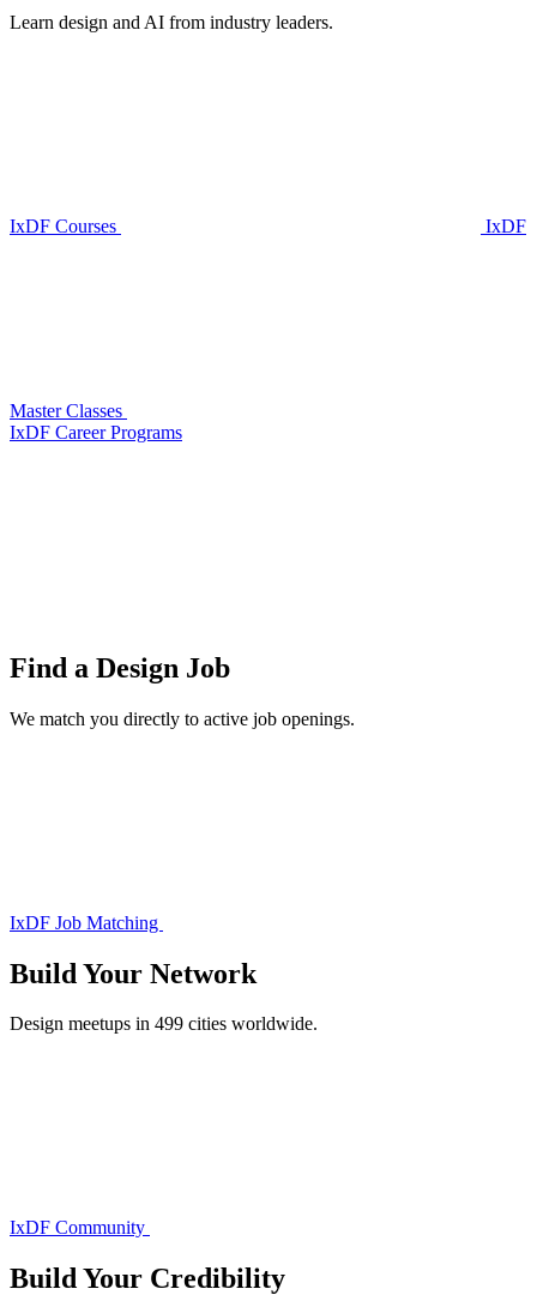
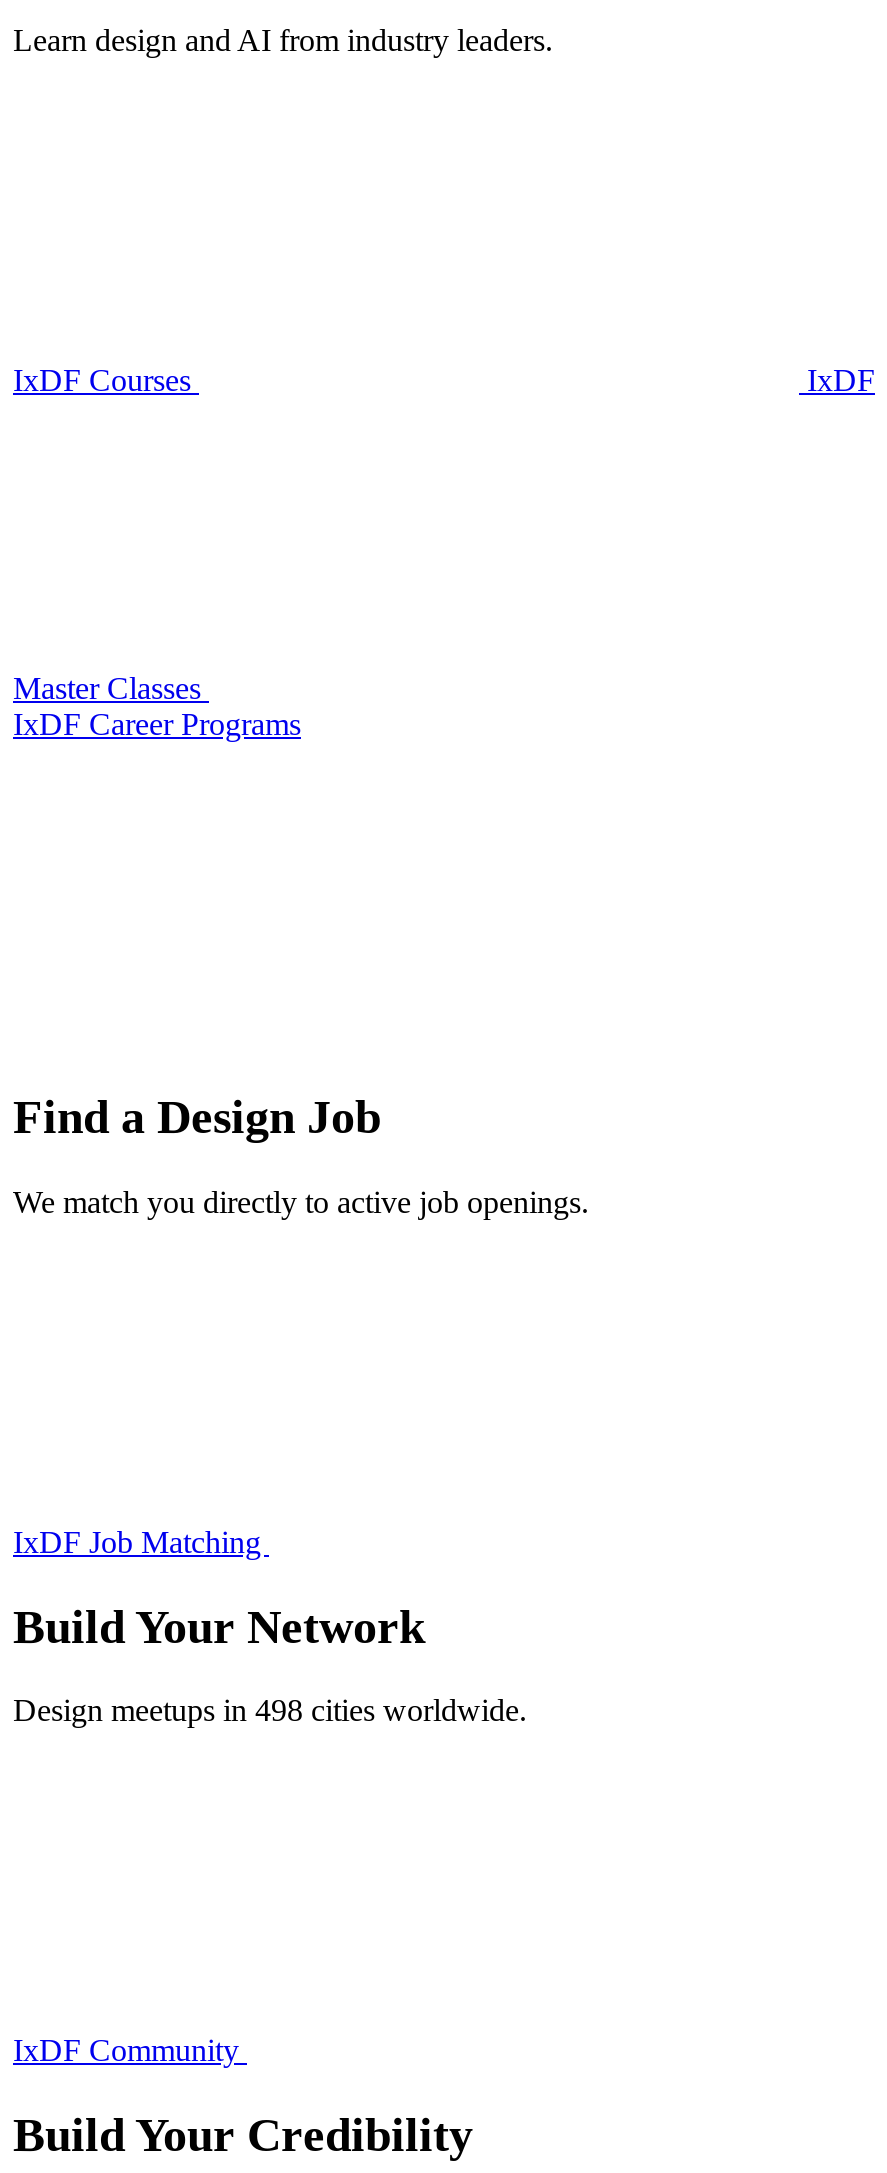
- Design meetups in 499 cities worldwide.
+ Design meetups in 498 cities worldwide.
